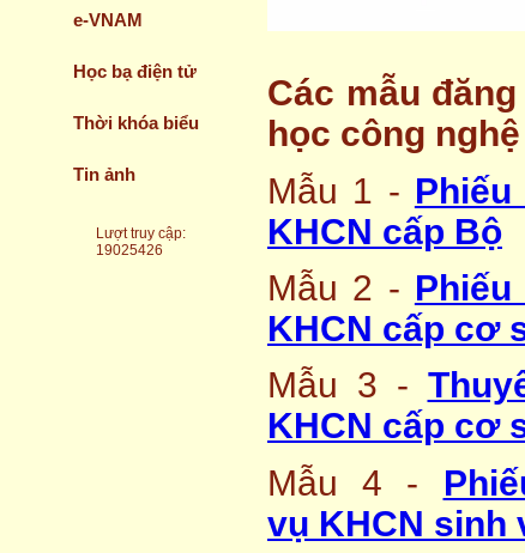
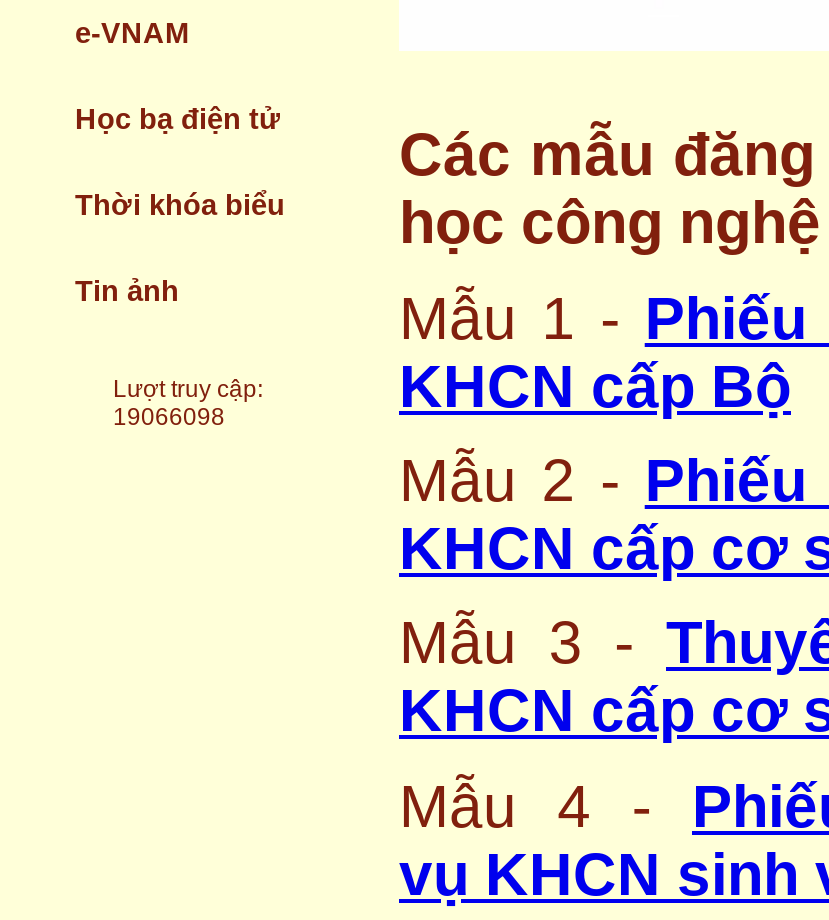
- 19025426
+ 19066098
